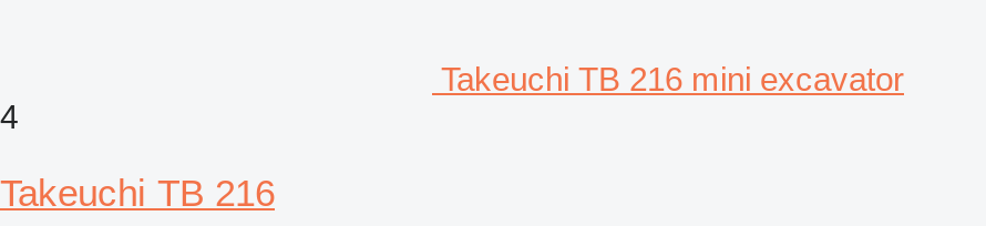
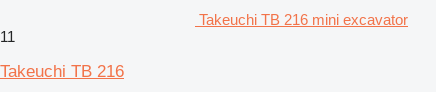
- 4
+ 11
